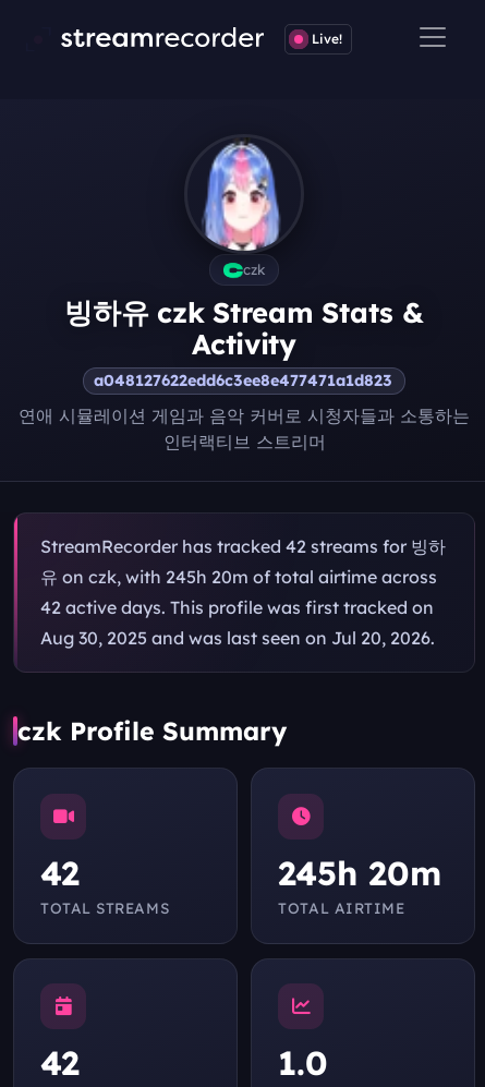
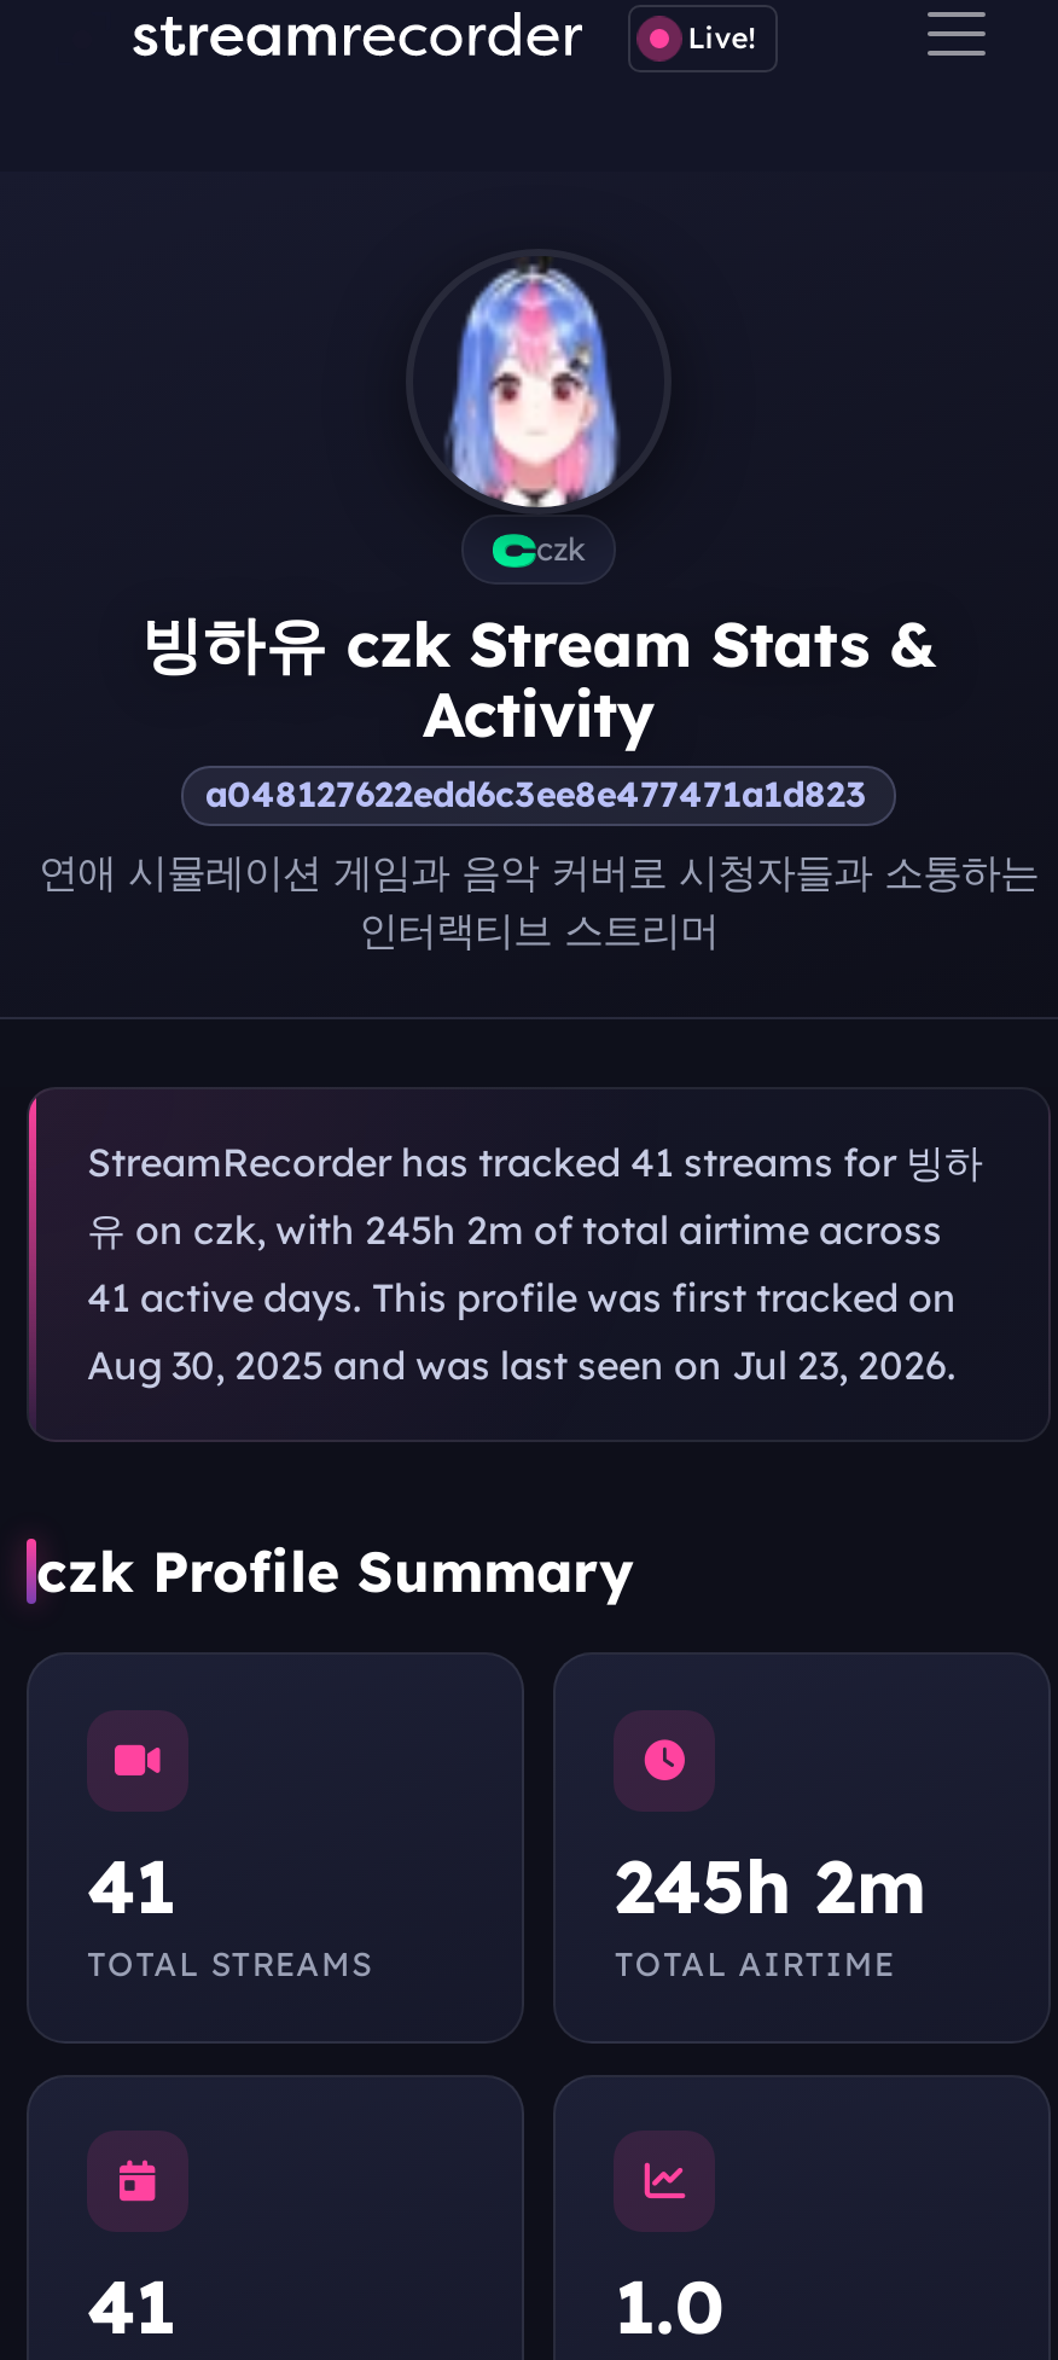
- StreamRecorder has tracked 42 streams for 빙하
+ StreamRecorder has tracked 41 streams for 빙하

- 유 on czk, with 245h 20m of total airtime across
+ 유 on czk, with 245h 2m of total airtime across

- 42 active days. This profile was first tracked on
+ 41 active days. This profile was first tracked on

- Aug 30, 2025 and was last seen on Jul 20, 2026.
+ Aug 30, 2025 and was last seen on Jul 23, 2026.

- 42
+ 41

- 245h 20m
+ 245h 2m

- 42
+ 41
